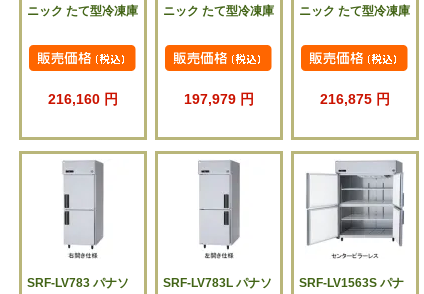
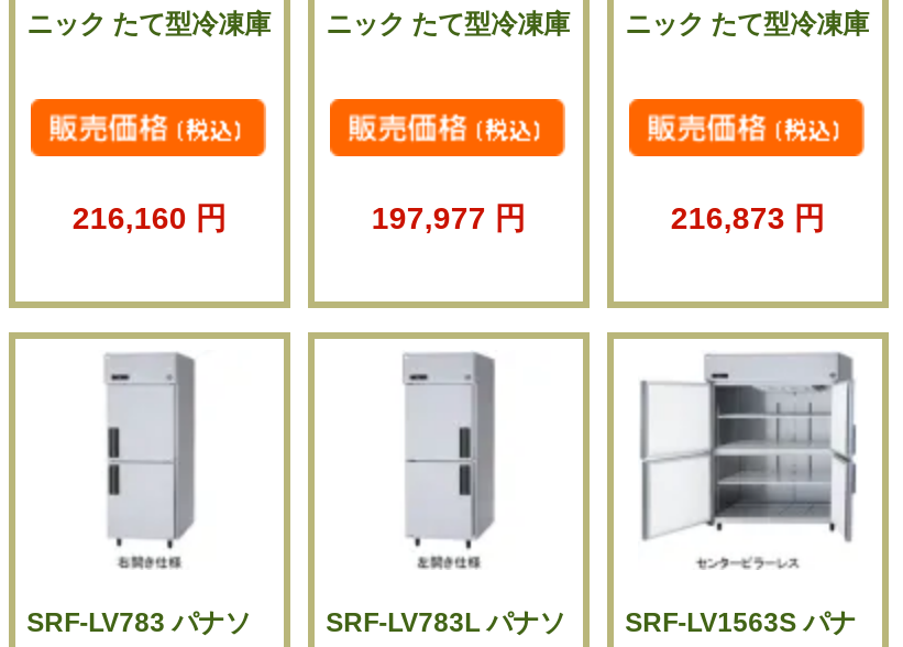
- 197,979 円
+ 197,977 円

- 216,875 円
+ 216,873 円
